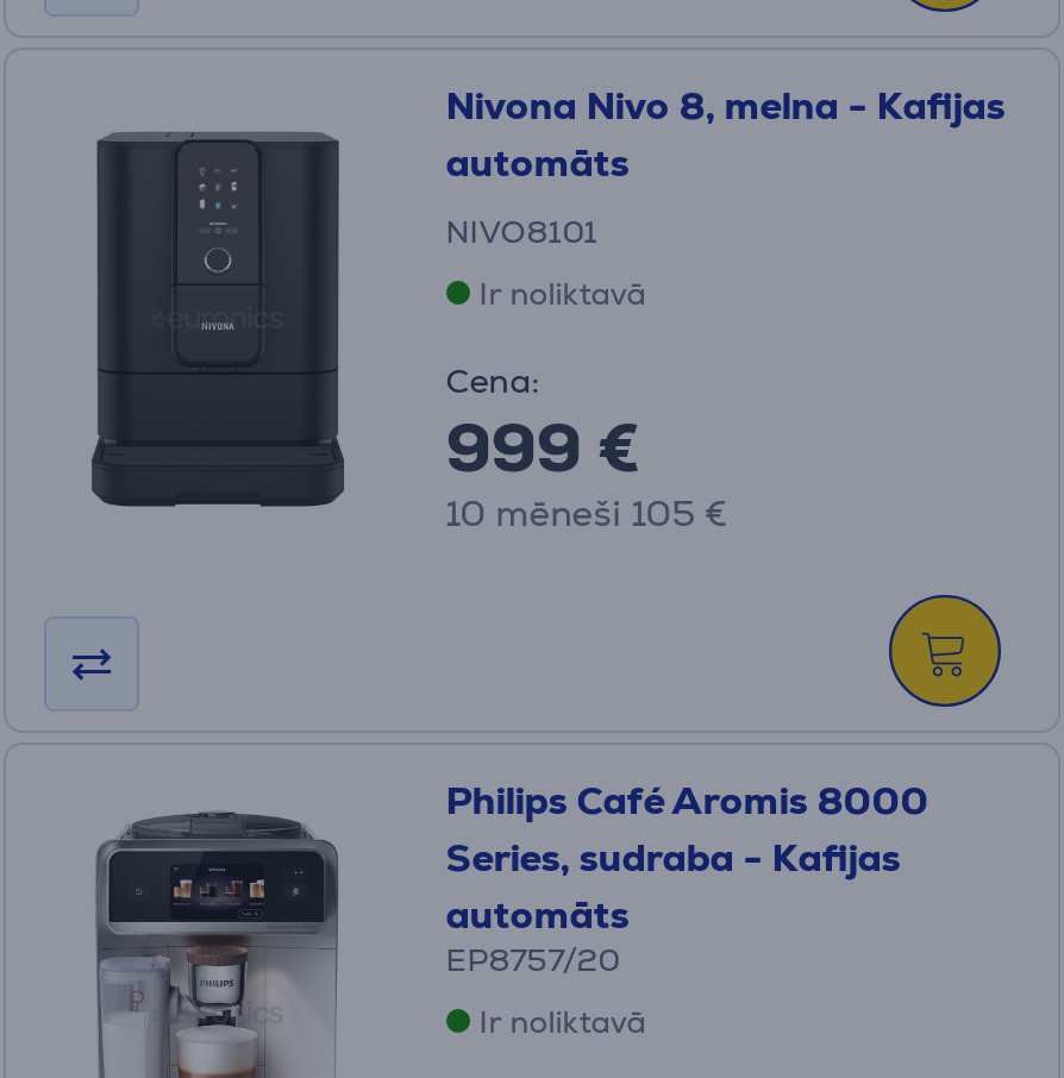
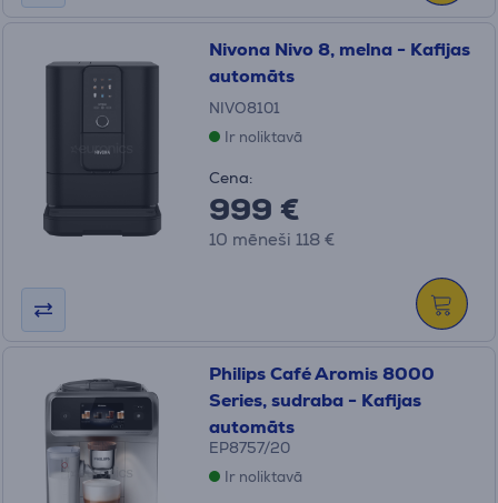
- 10 mēneši 105 €
+ 10 mēneši 118 €
